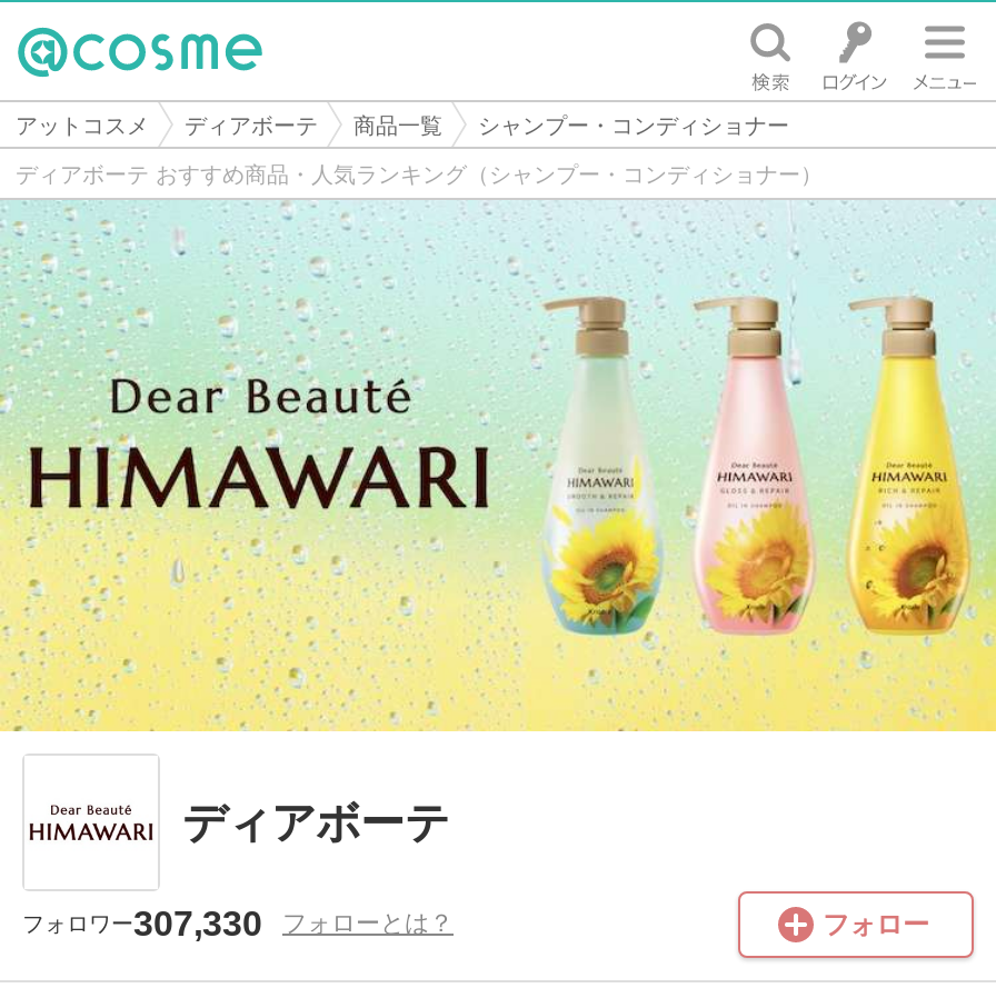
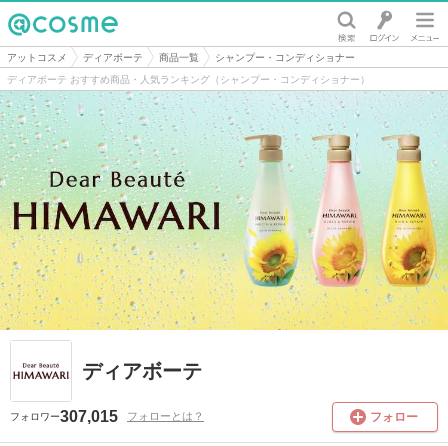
- フォロワー307,330 フォローとは？
+ フォロワー307,015 フォローとは？
